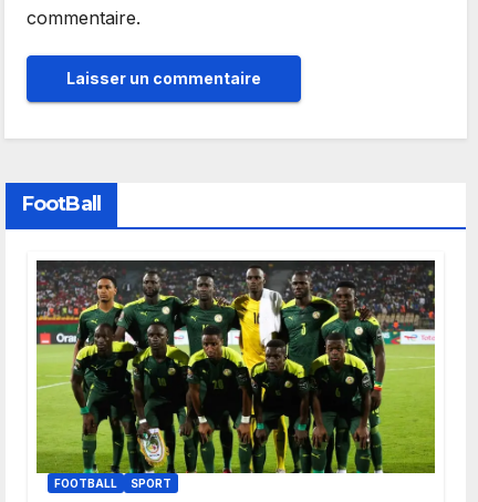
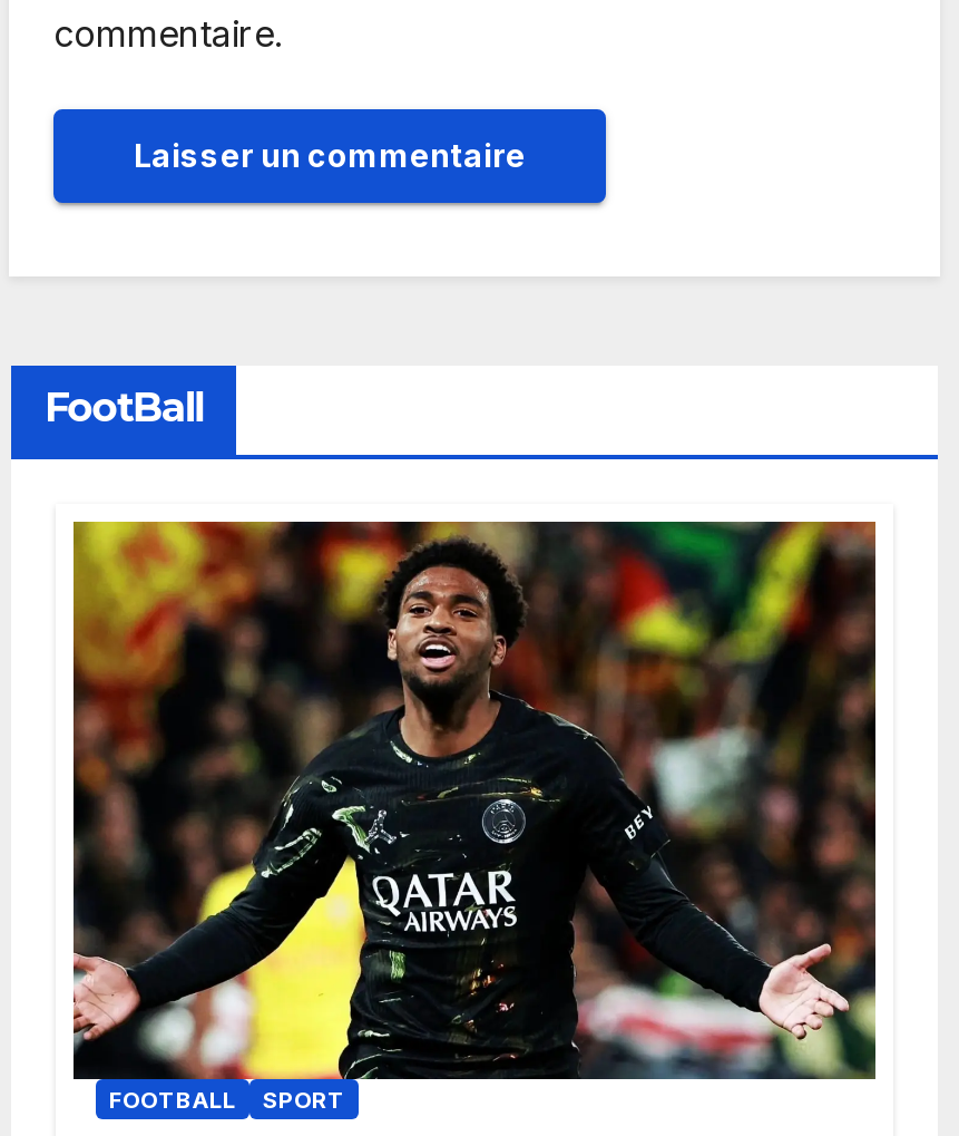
- [image]
+ [image]
